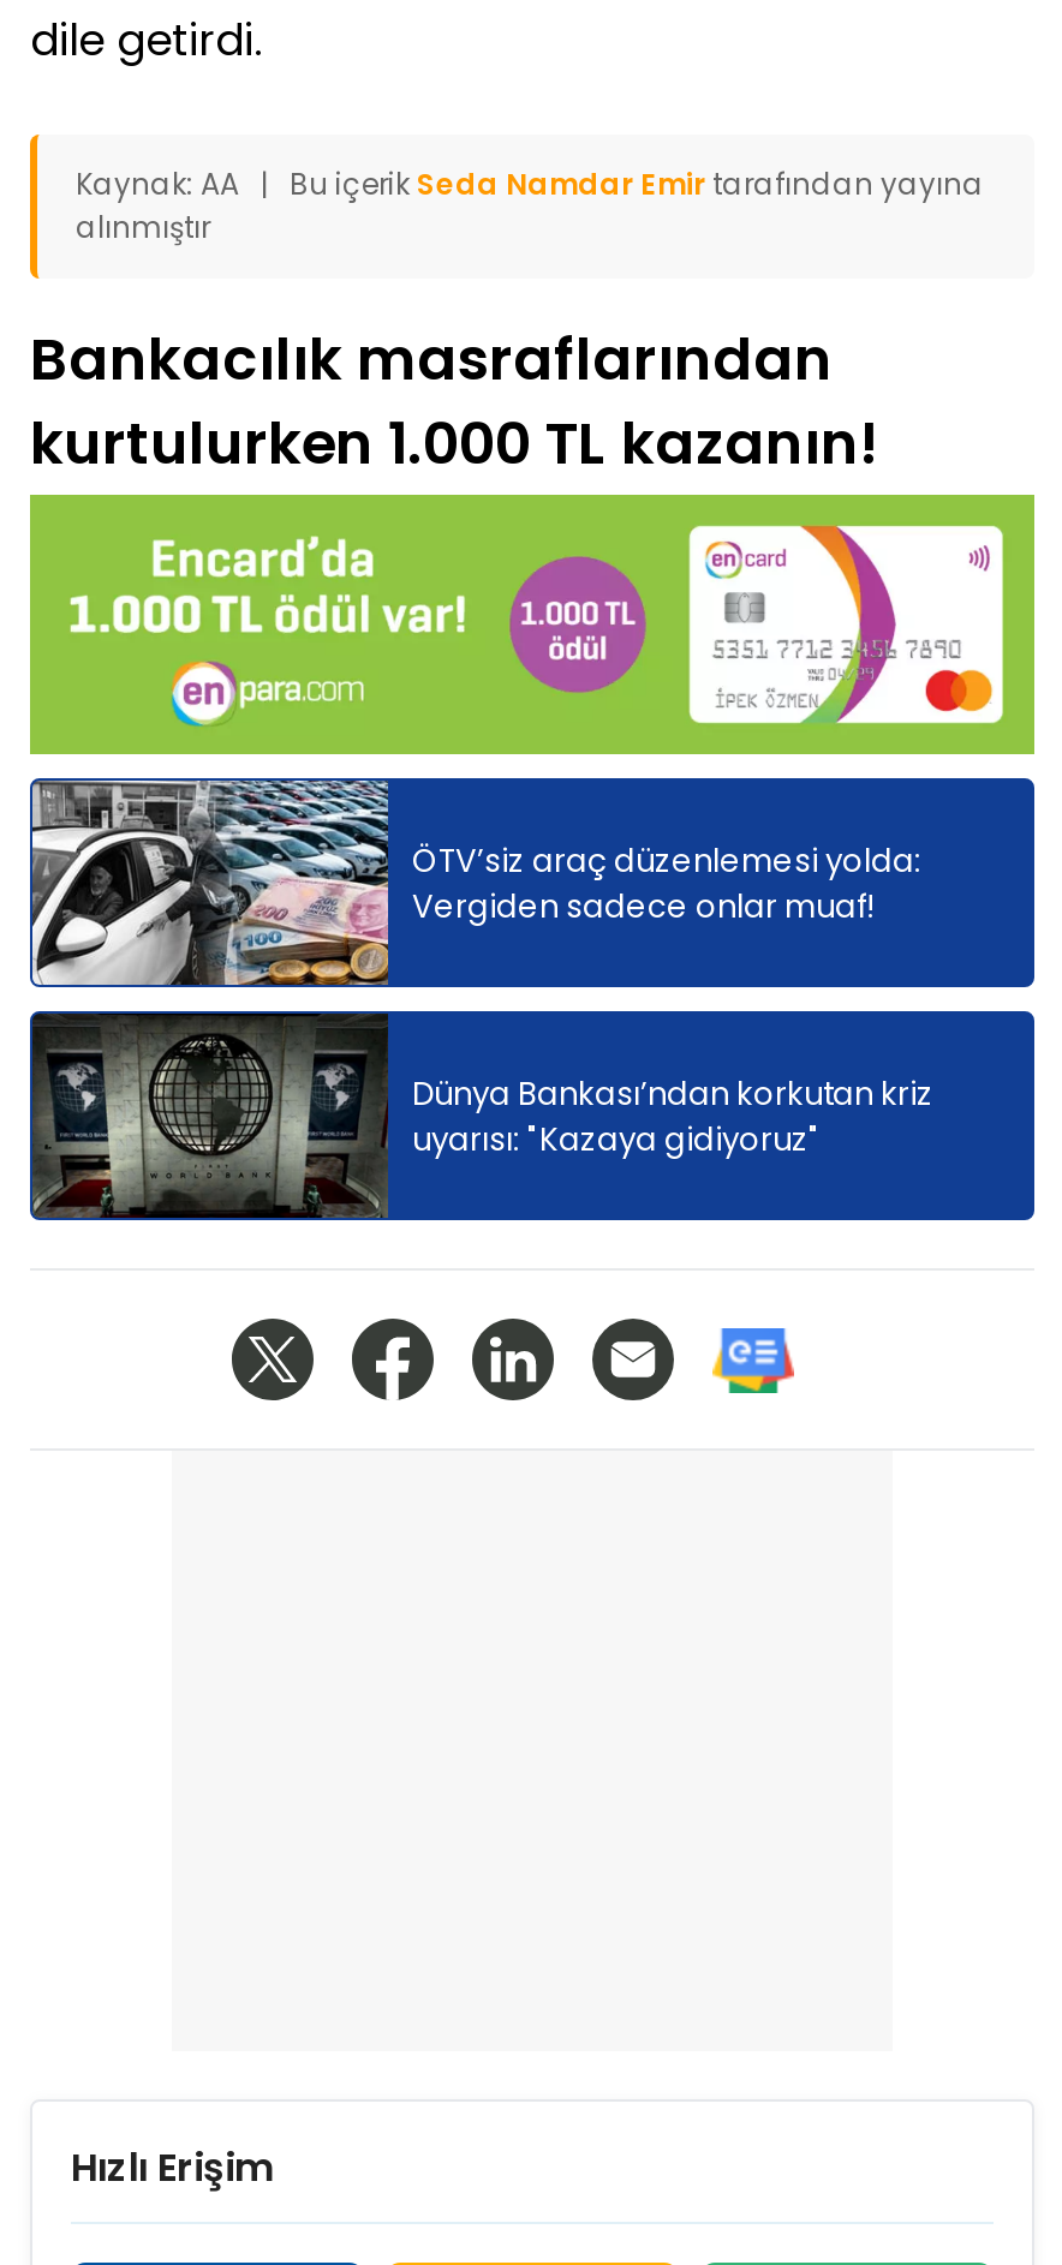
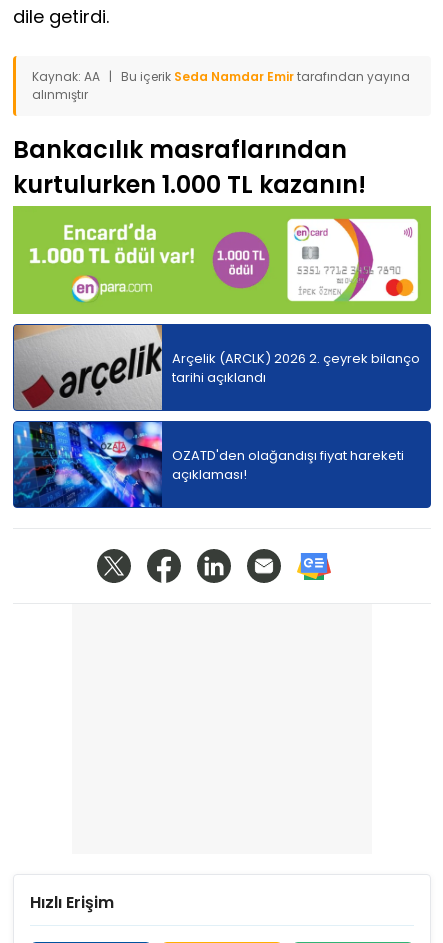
- [image]
- ÖTV’siz araç düzenlemesi yolda:
- Vergiden sadece onlar muaf!
+ [image]
+ Arçelik (ARCLK) 2026 2. çeyrek bilanço
+ tarihi açıklandı

- [image]
- Dünya Bankası’ndan korkutan kriz
- uyarısı: "Kazaya gidiyoruz"
+ [image]
+ OZATD'den olağandışı fiyat hareketi
+ açıklaması!
